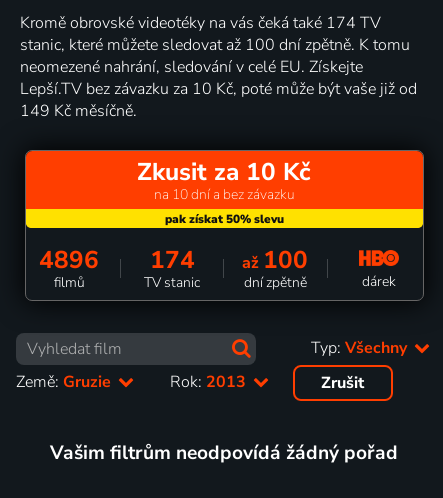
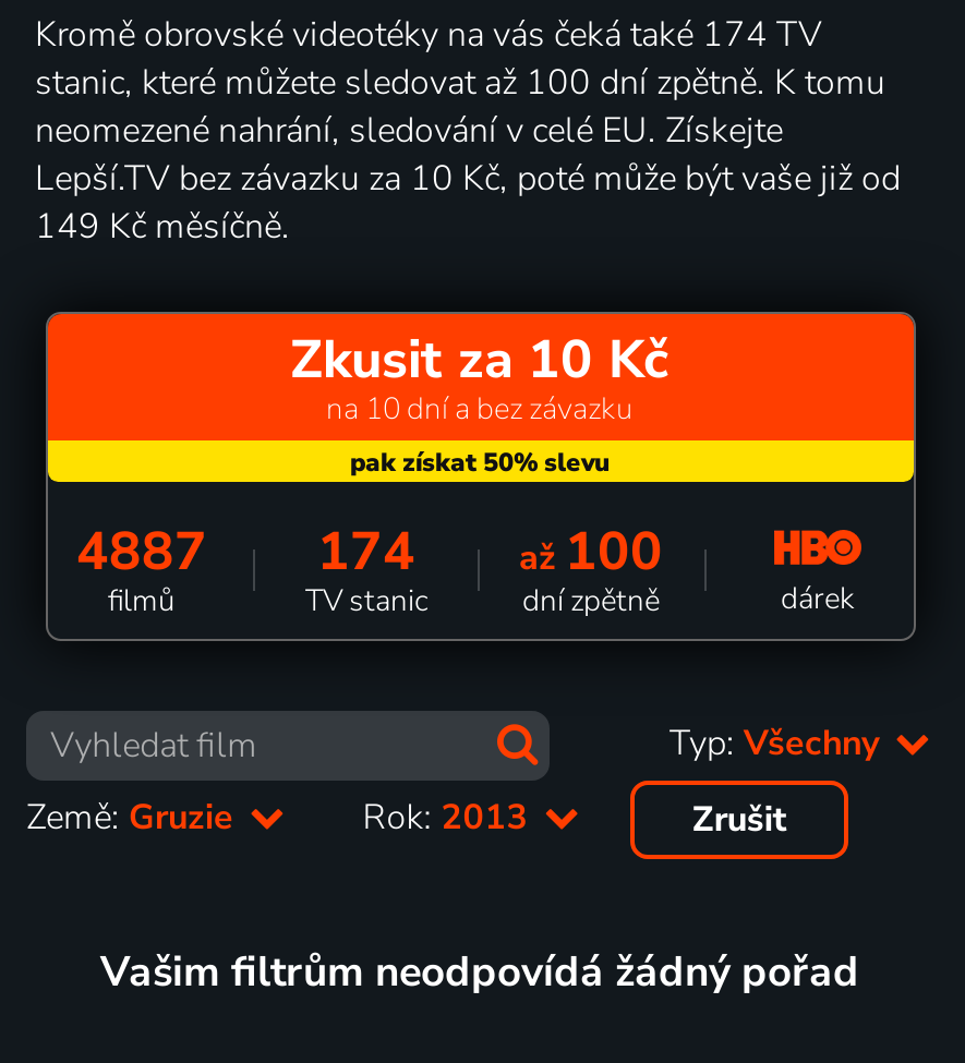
- 4896 174 až 100
+ 4887 174 až 100
